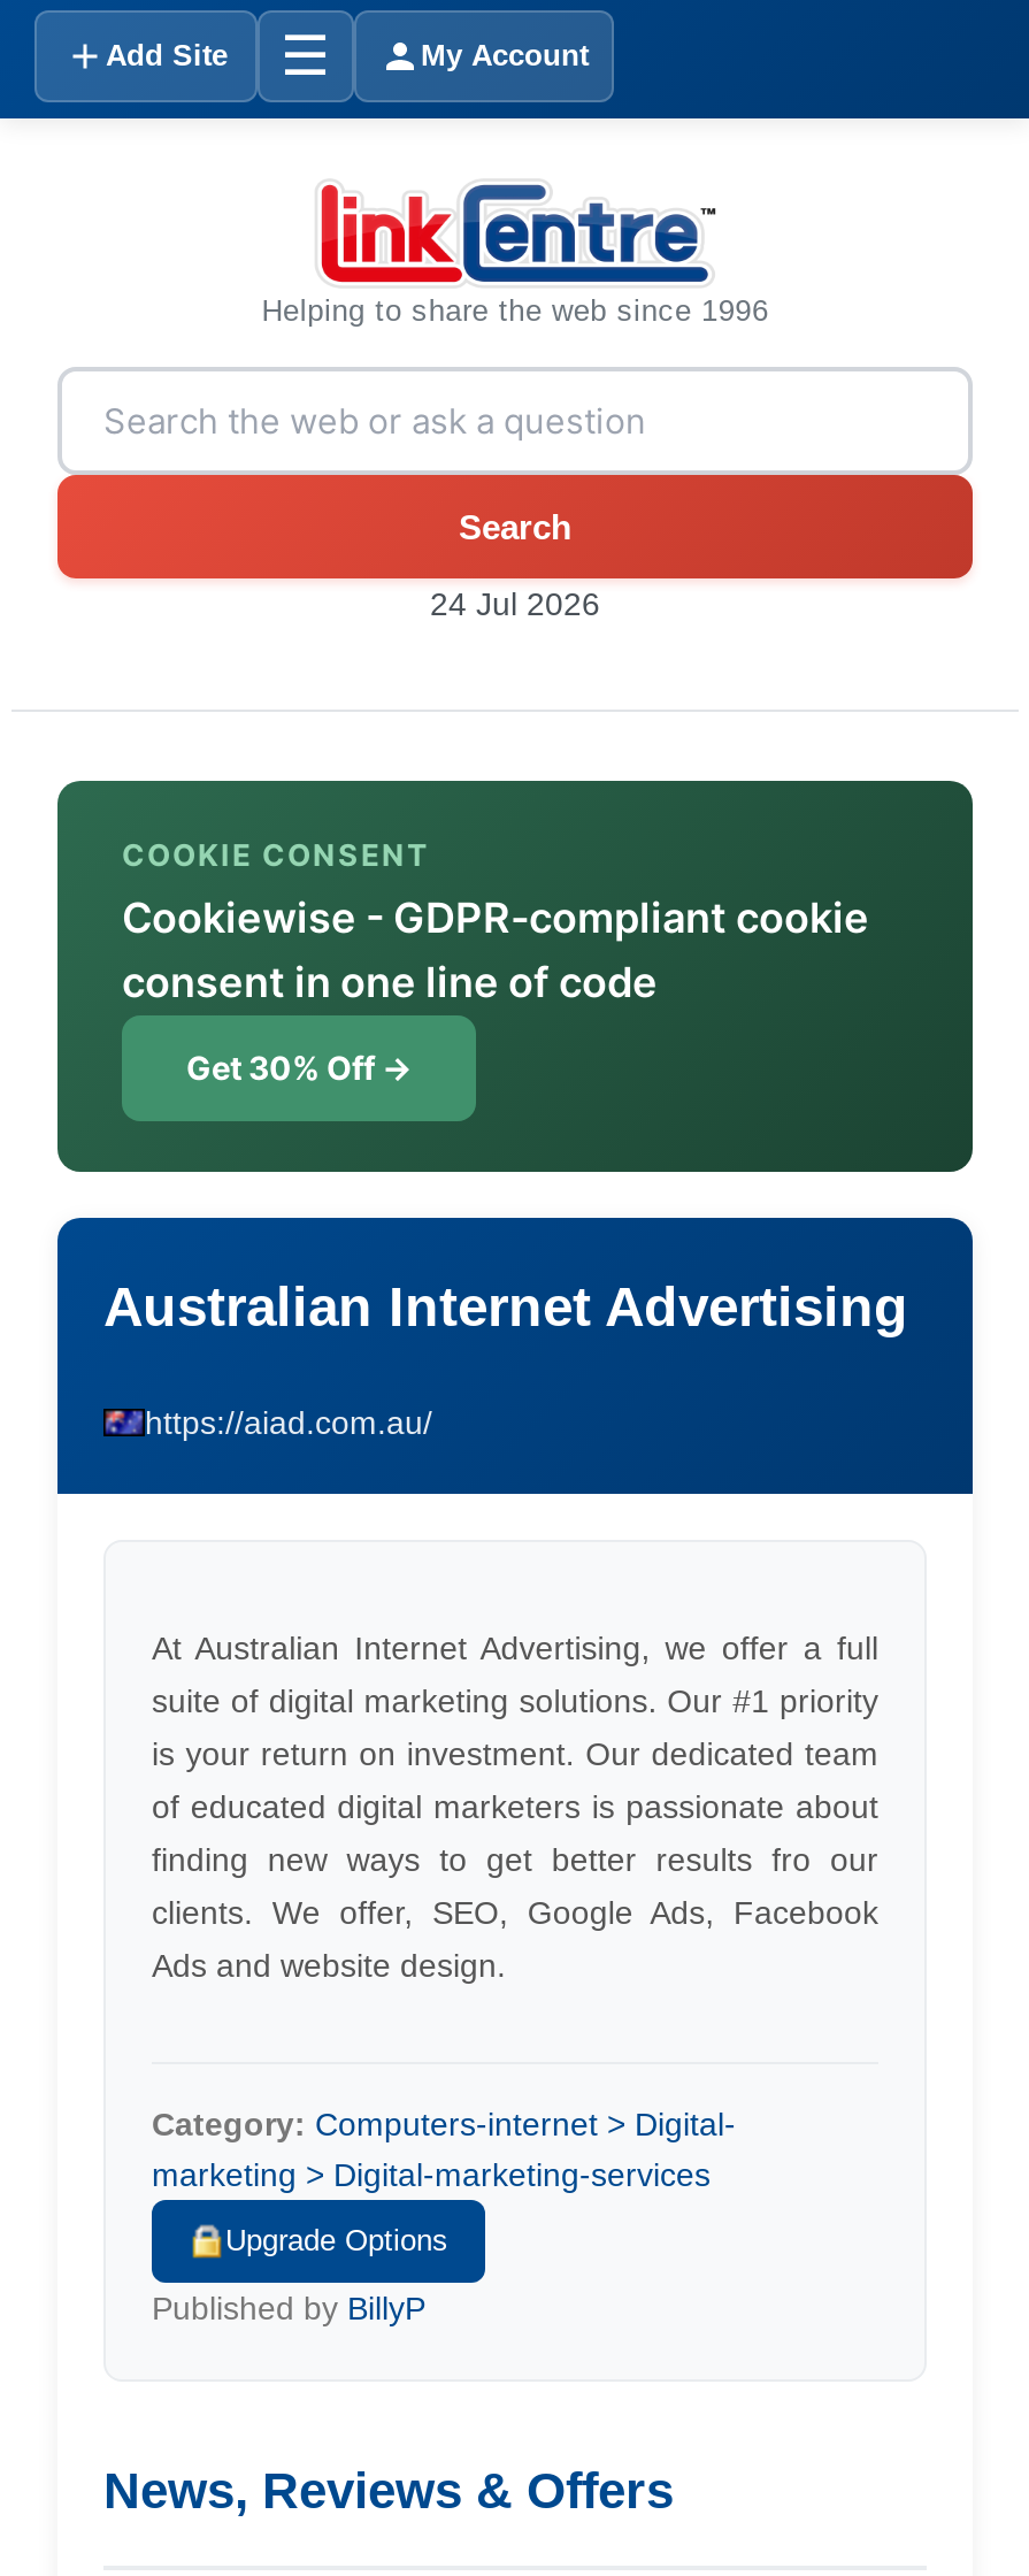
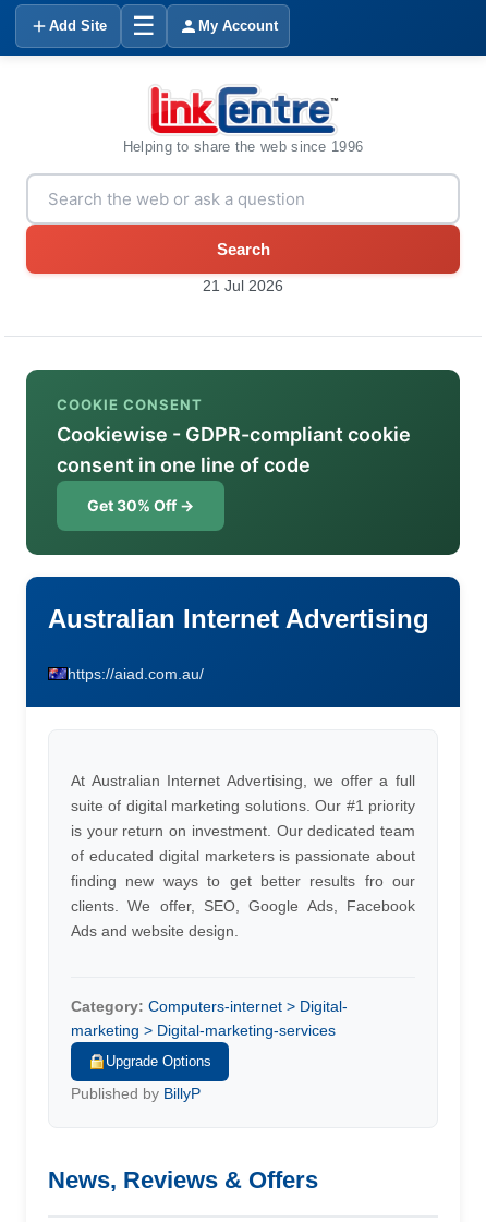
- 24 Jul 2026
+ 21 Jul 2026
